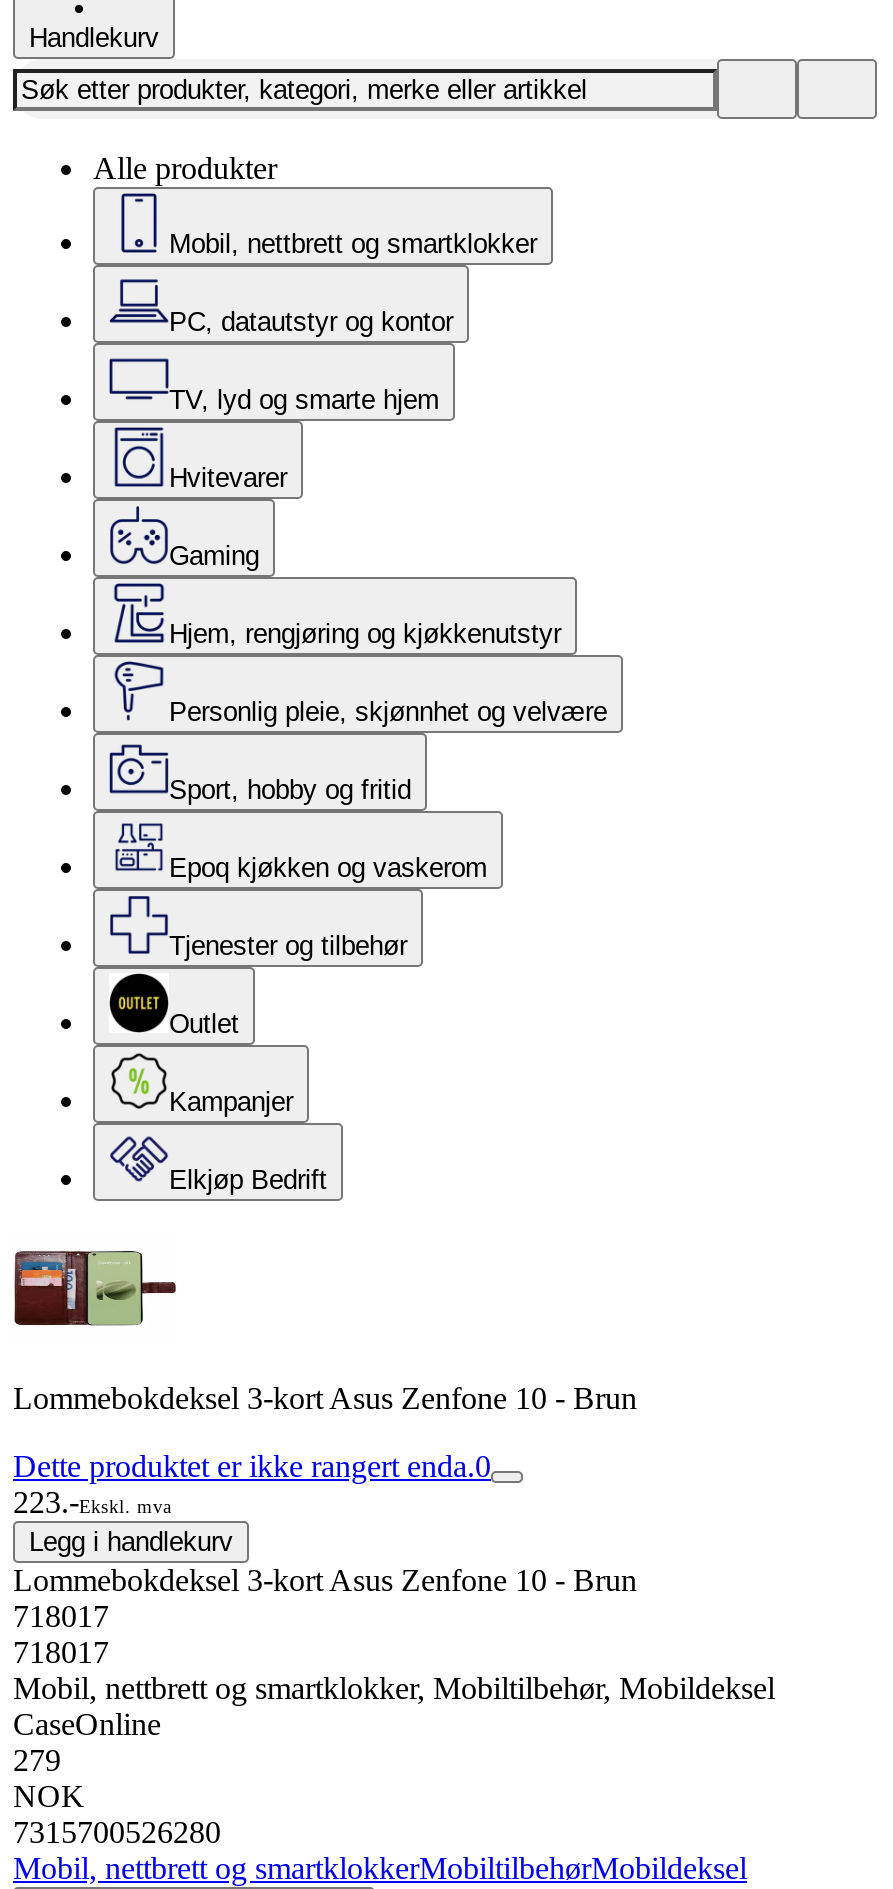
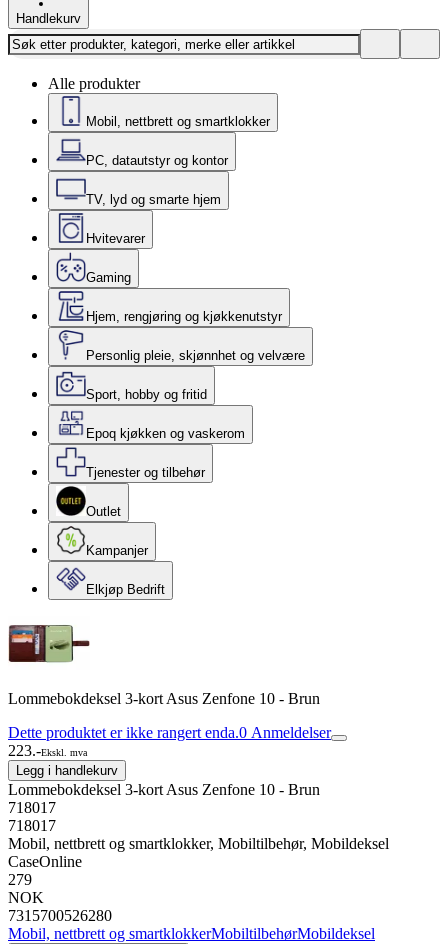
- Dette produktet er ikke rangert enda.0
+ Dette produktet er ikke rangert enda.0 Anmeldelser
